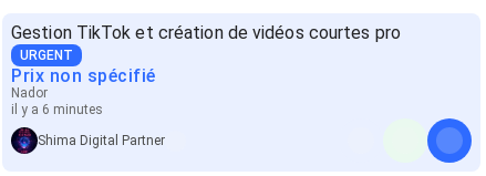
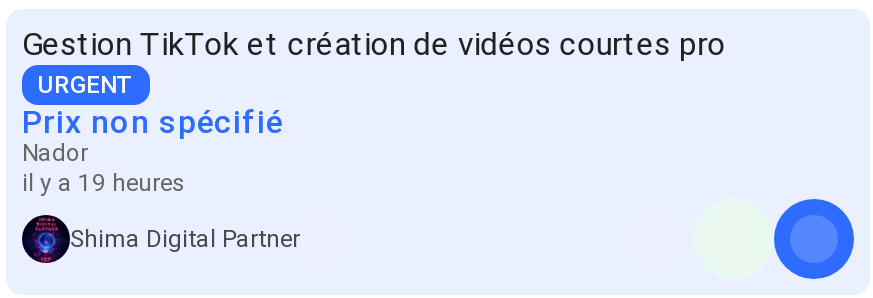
- il y a 6 minutes
+ il y a 19 heures
